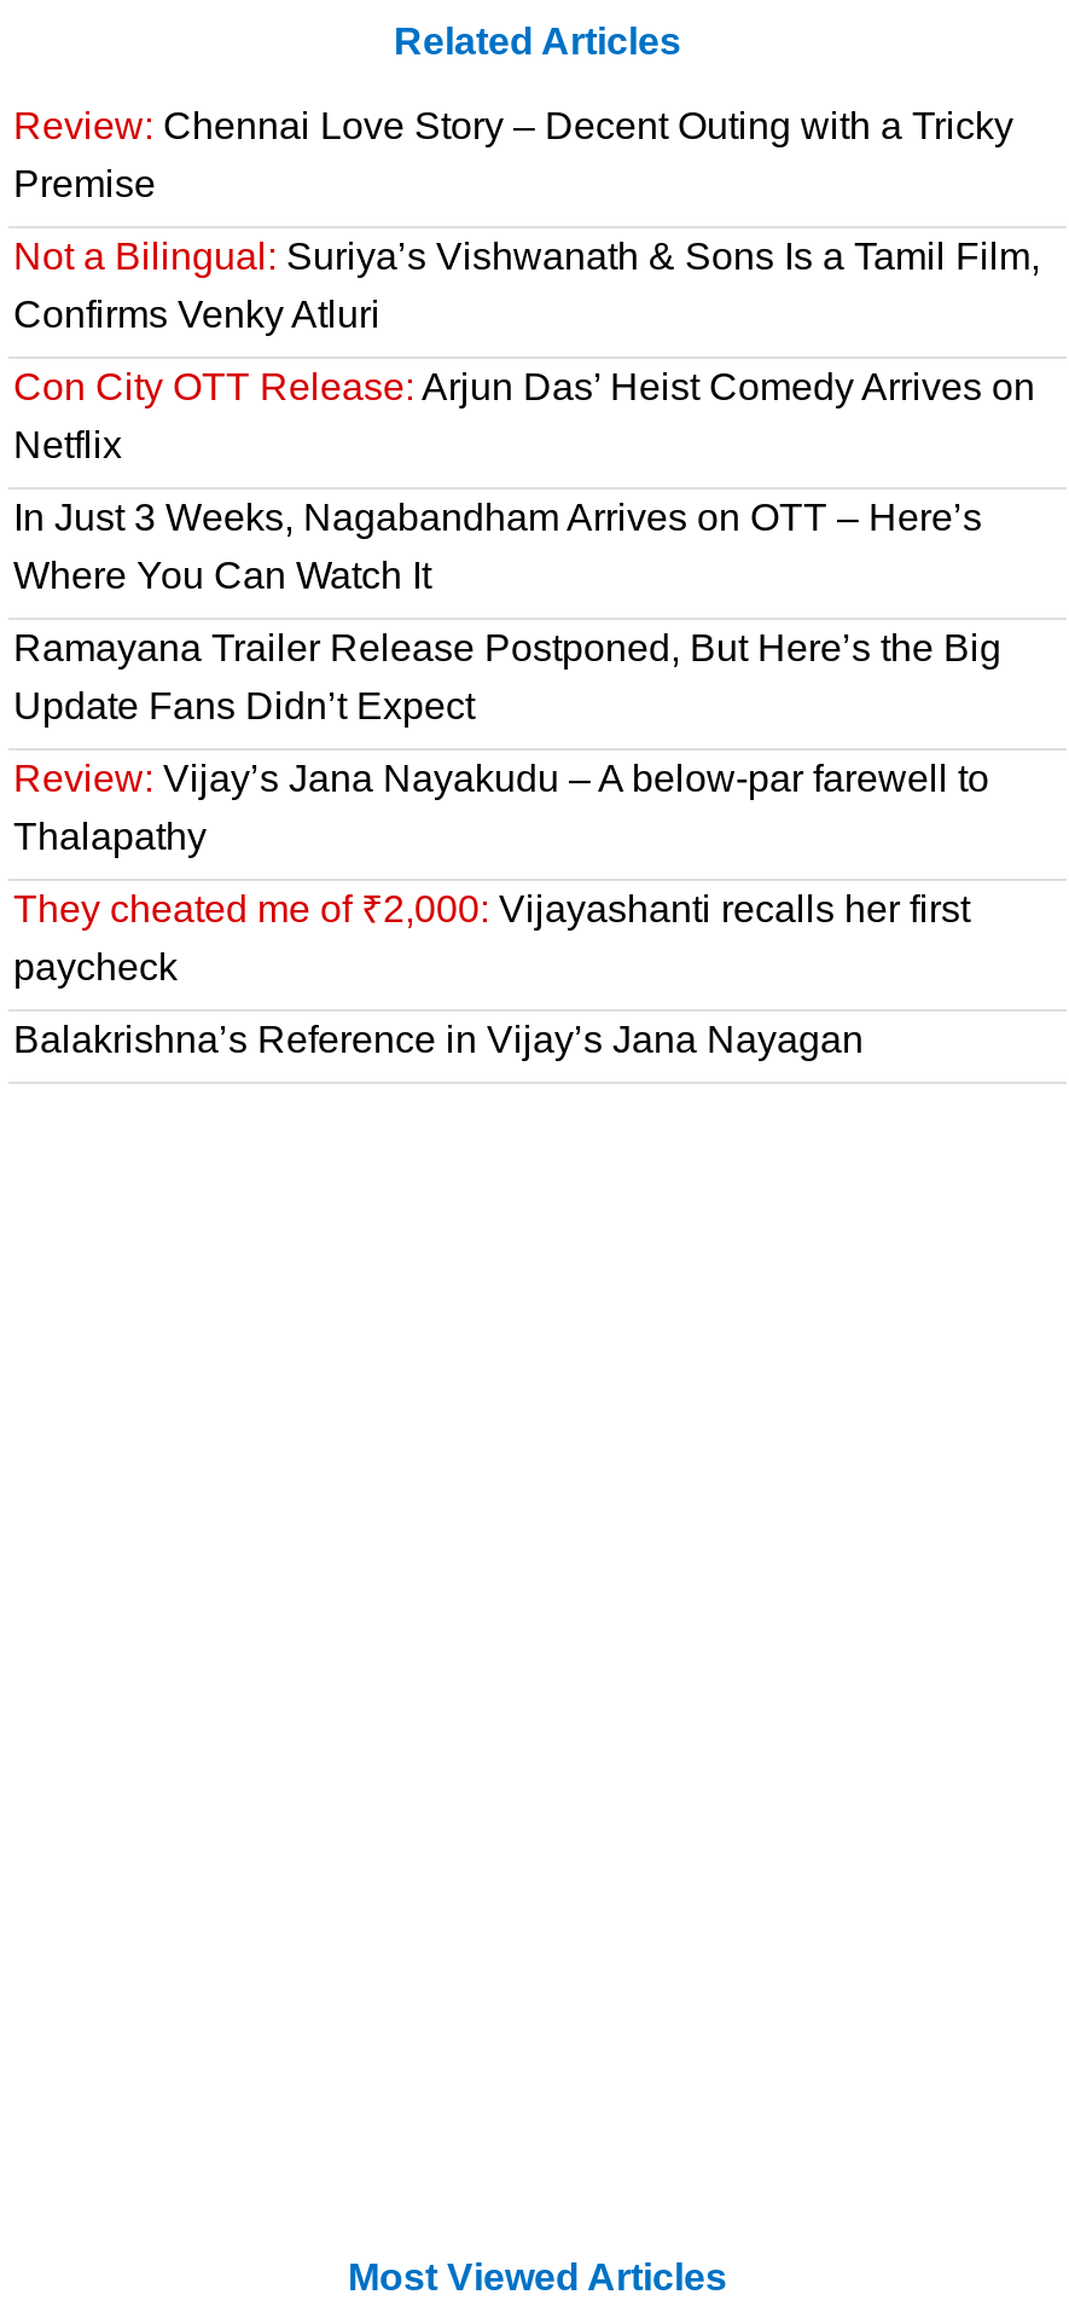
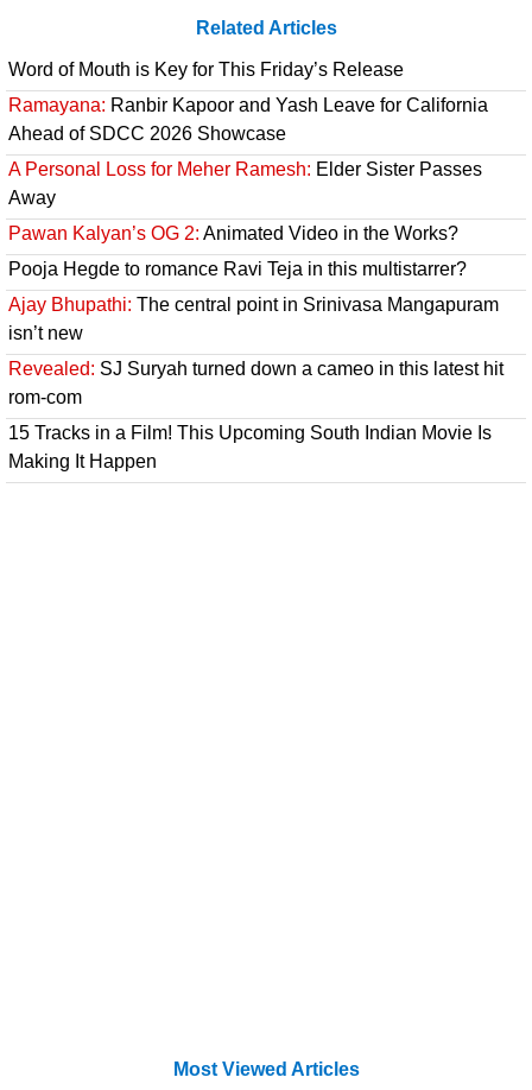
- Review: Chennai Love Story – Decent Outing with a Tricky
- Premise
+ Word of Mouth is Key for This Friday’s Release

- Not a Bilingual: Suriya’s Vishwanath & Sons Is a Tamil Film,
- Confirms Venky Atluri
+ Ramayana: Ranbir Kapoor and Yash Leave for California
+ Ahead of SDCC 2026 Showcase

- Con City OTT Release: Arjun Das’ Heist Comedy Arrives on
- Netflix
+ A Personal Loss for Meher Ramesh: Elder Sister Passes
+ Away

- In Just 3 Weeks, Nagabandham Arrives on OTT – Here’s
- Where You Can Watch It
+ Pawan Kalyan’s OG 2: Animated Video in the Works?

- Ramayana Trailer Release Postponed, But Here’s the Big
- Update Fans Didn’t Expect
+ Pooja Hegde to romance Ravi Teja in this multistarrer?

- Review: Vijay’s Jana Nayakudu – A below-par farewell to
- Thalapathy
+ Ajay Bhupathi: The central point in Srinivasa Mangapuram
+ isn’t new

- They cheated me of ₹2,000: Vijayashanti recalls her first
- paycheck
+ Revealed: SJ Suryah turned down a cameo in this latest hit
+ rom-com

- Balakrishna’s Reference in Vijay’s Jana Nayagan
+ 15 Tracks in a Film! This Upcoming South Indian Movie Is
+ Making It Happen
